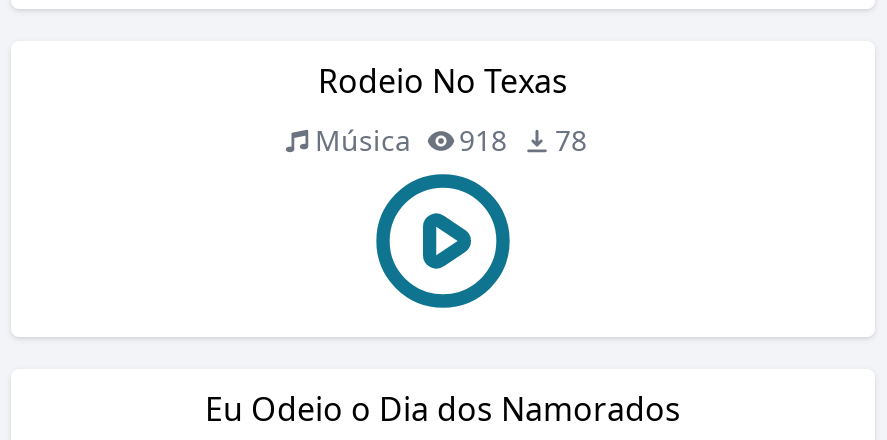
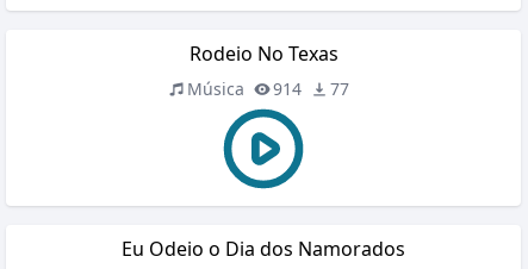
- 918
+ 914

- 78
+ 77
